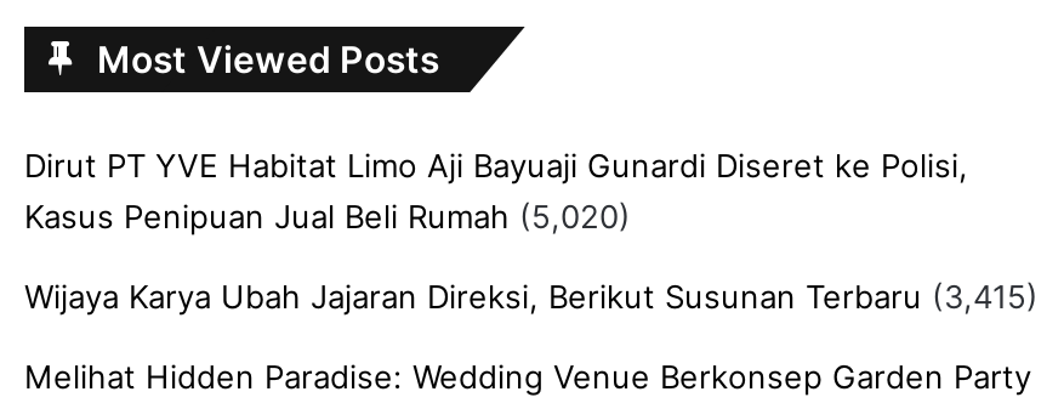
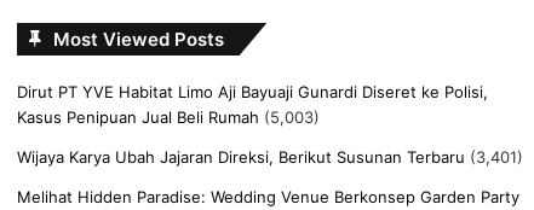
- Kasus Penipuan Jual Beli Rumah (5,020)
+ Kasus Penipuan Jual Beli Rumah (5,003)

- Wijaya Karya Ubah Jajaran Direksi, Berikut Susunan Terbaru (3,415)
+ Wijaya Karya Ubah Jajaran Direksi, Berikut Susunan Terbaru (3,401)
